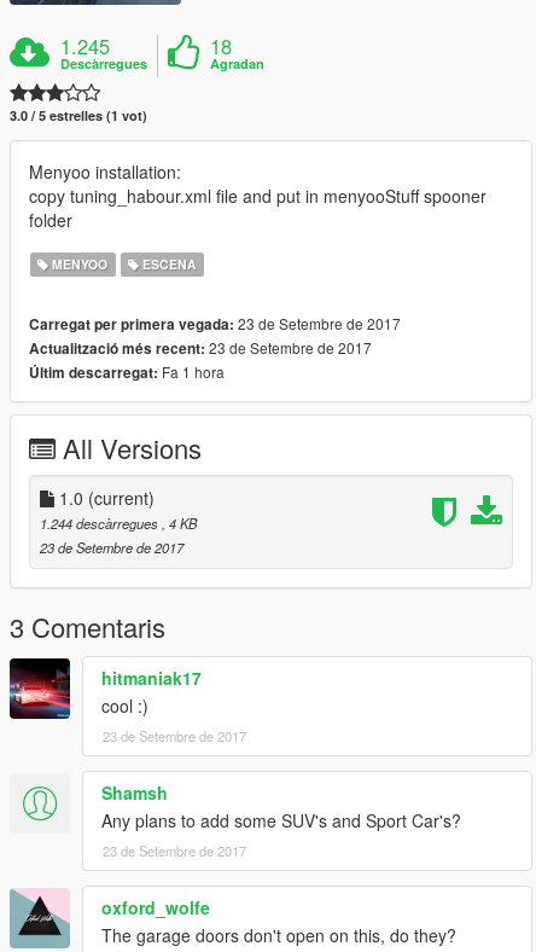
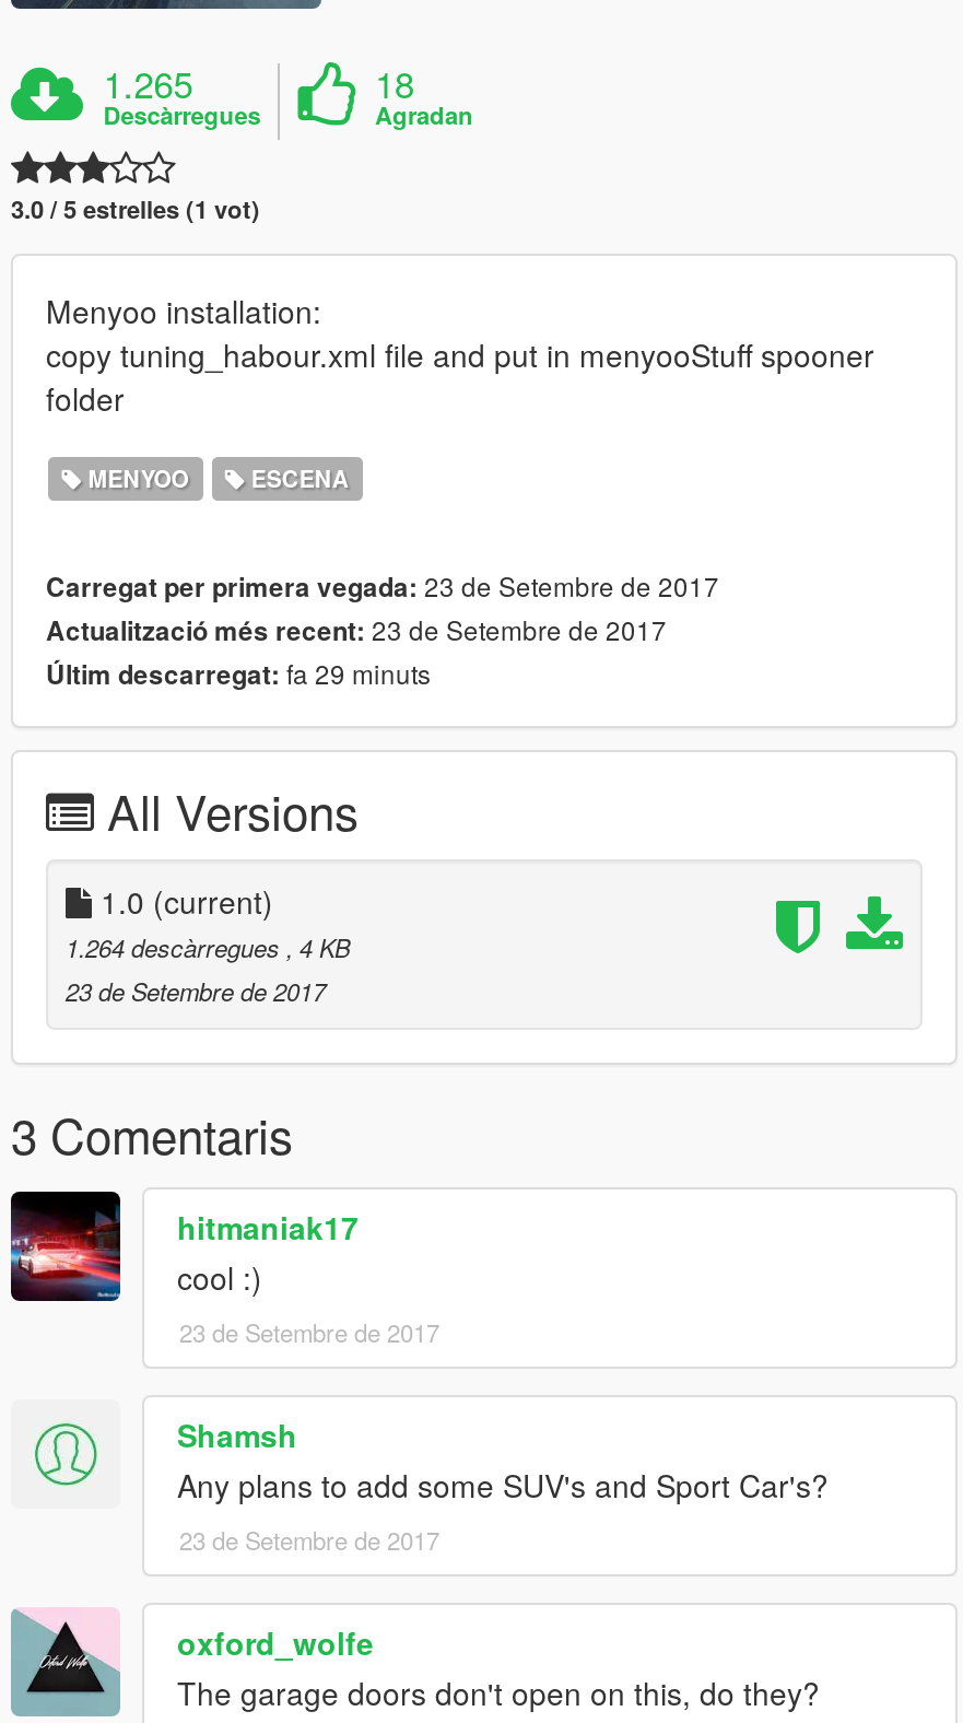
- 1.245
+ 1.265

- Últim descarregat: Fa 1 hora
+ Últim descarregat: fa 29 minuts

- 1.244 descàrregues, 4 KB
+ 1.264 descàrregues, 4 KB
